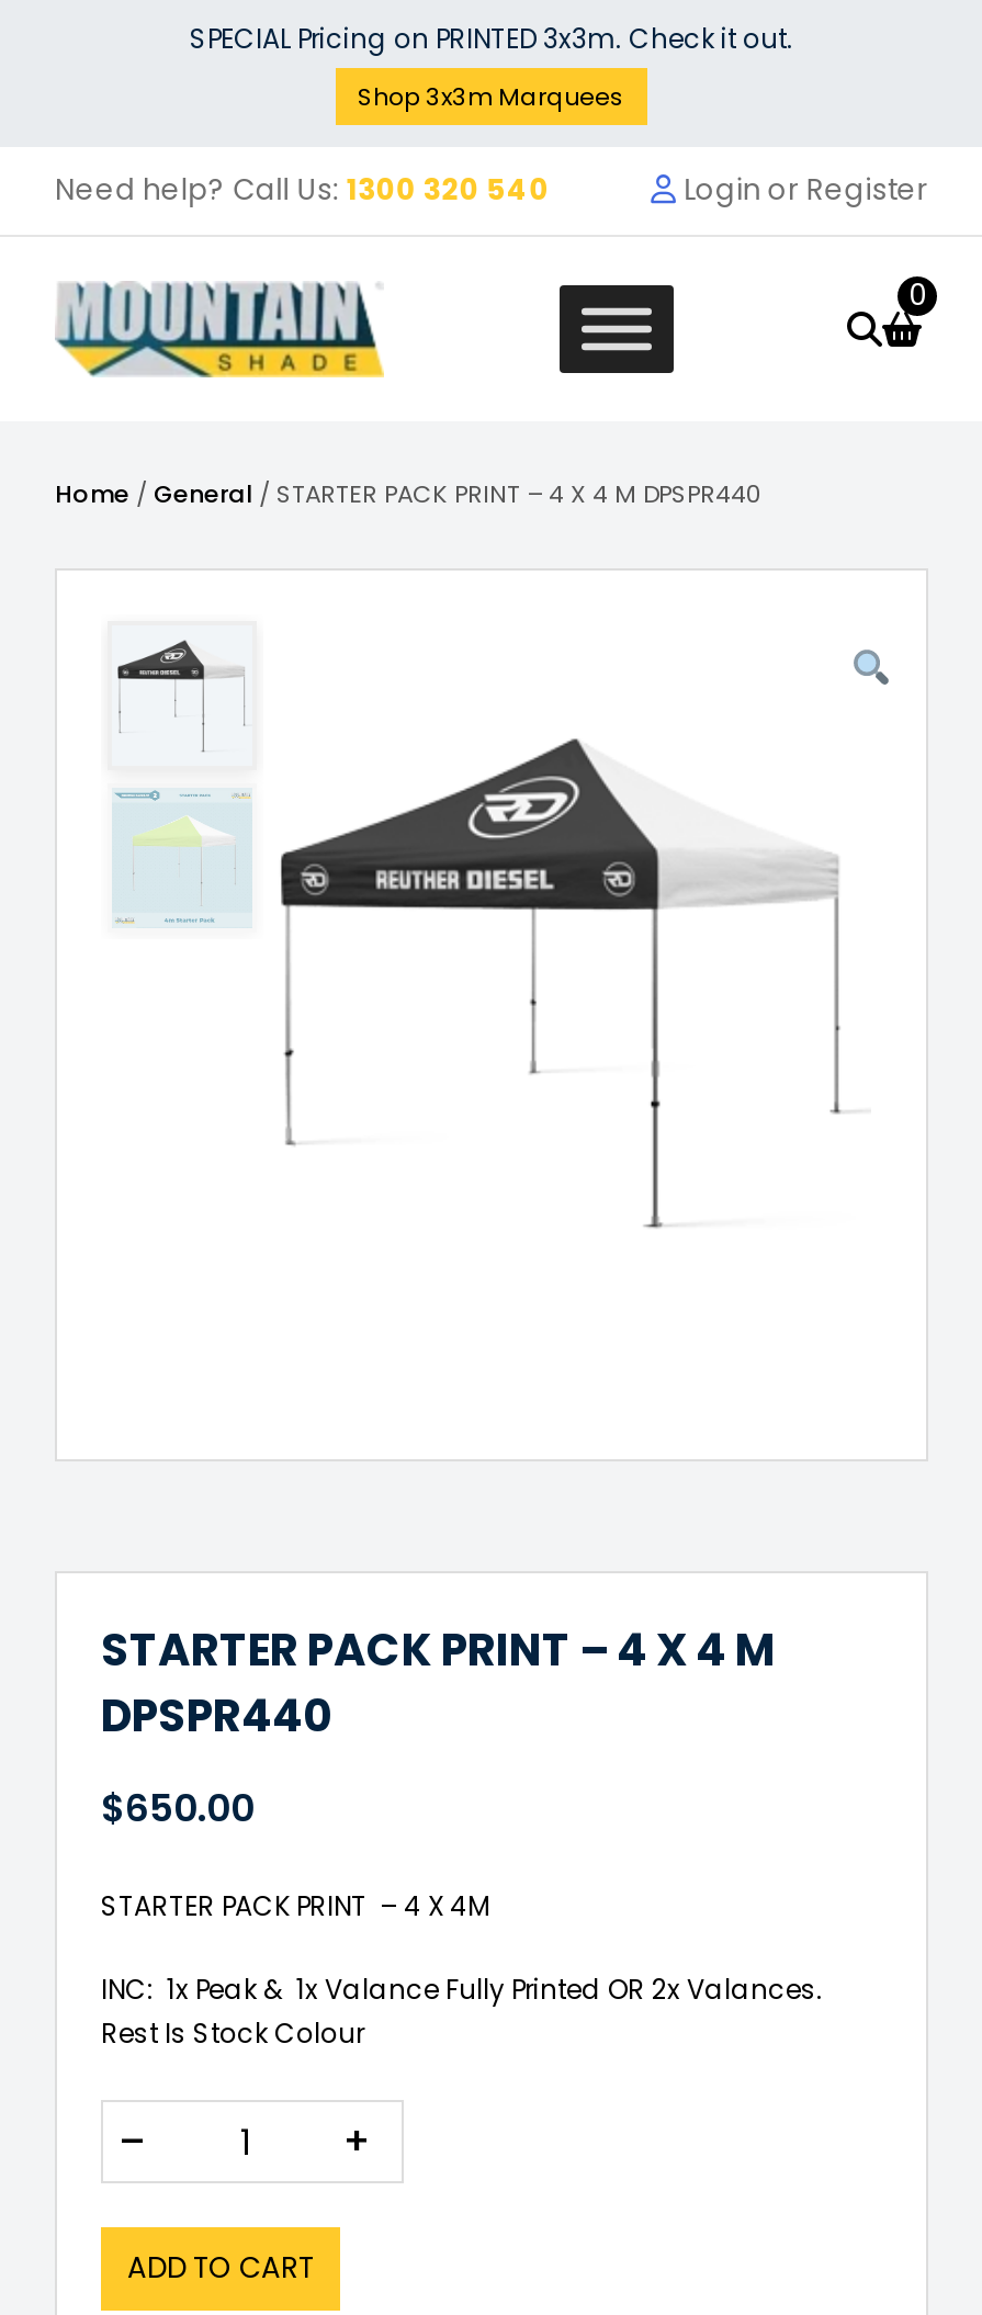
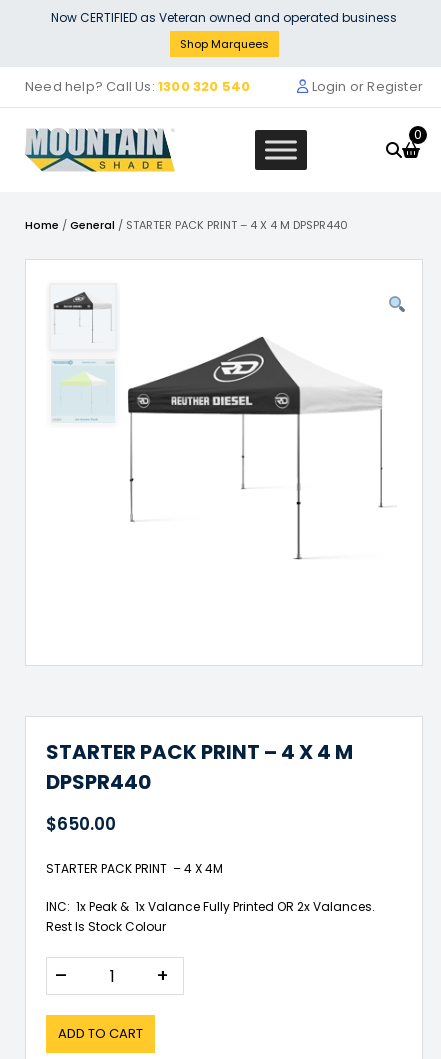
- SPECIAL Pricing on PRINTED 3x3m. Check it out.
+ Now CERTIFIED as Veteran owned and operated business

- Shop 3x3m Marquees
+ Shop Marquees
